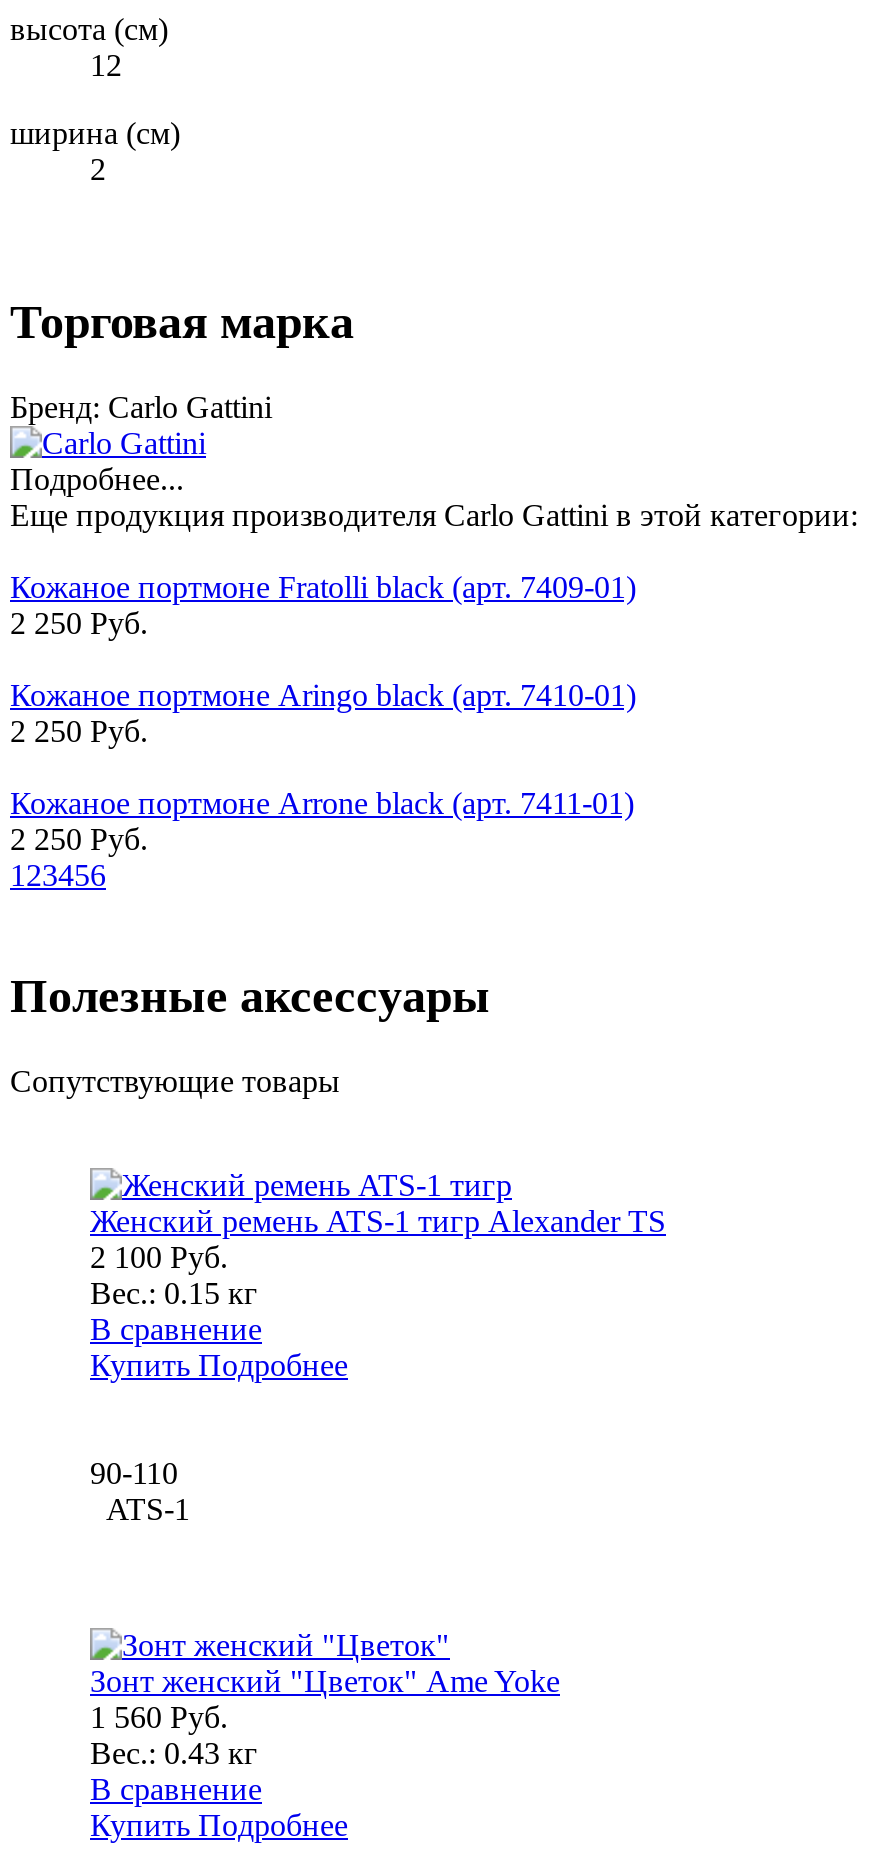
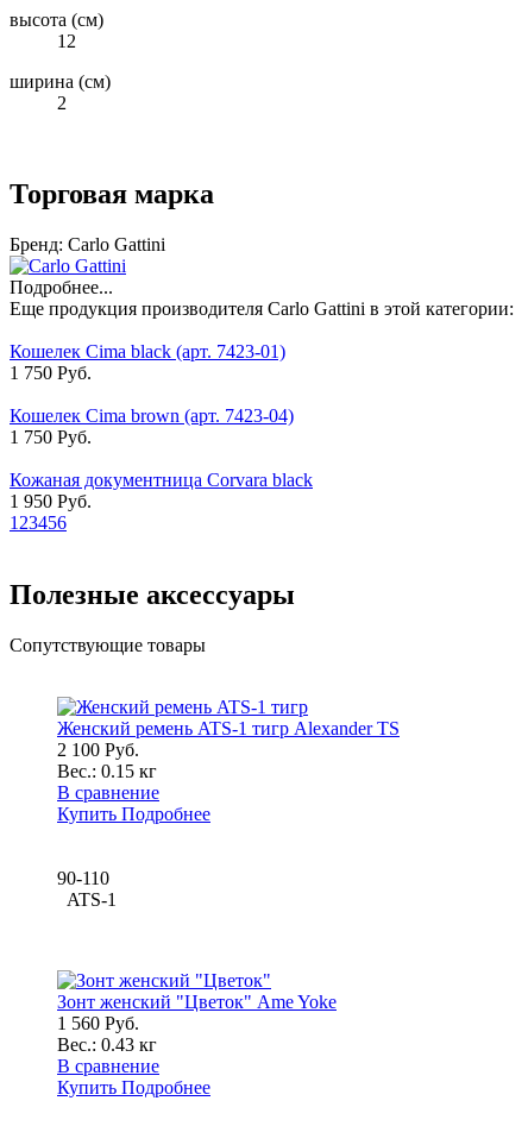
- Кожаное портмоне Fratolli black (арт. 7409-01)
- 2 250 Руб.
+ Кошелек Cima black (арт. 7423-01)
+ 1 750 Руб.

- Кожаное портмоне Aringo black (арт. 7410-01)
- 2 250 Руб.
+ Кошелек Cima brown (арт. 7423-04)
+ 1 750 Руб.

- Кожаное портмоне Arrone black (арт. 7411-01)
- 2 250 Руб.
+ Кожаная документница Corvara black
+ 1 950 Руб.
